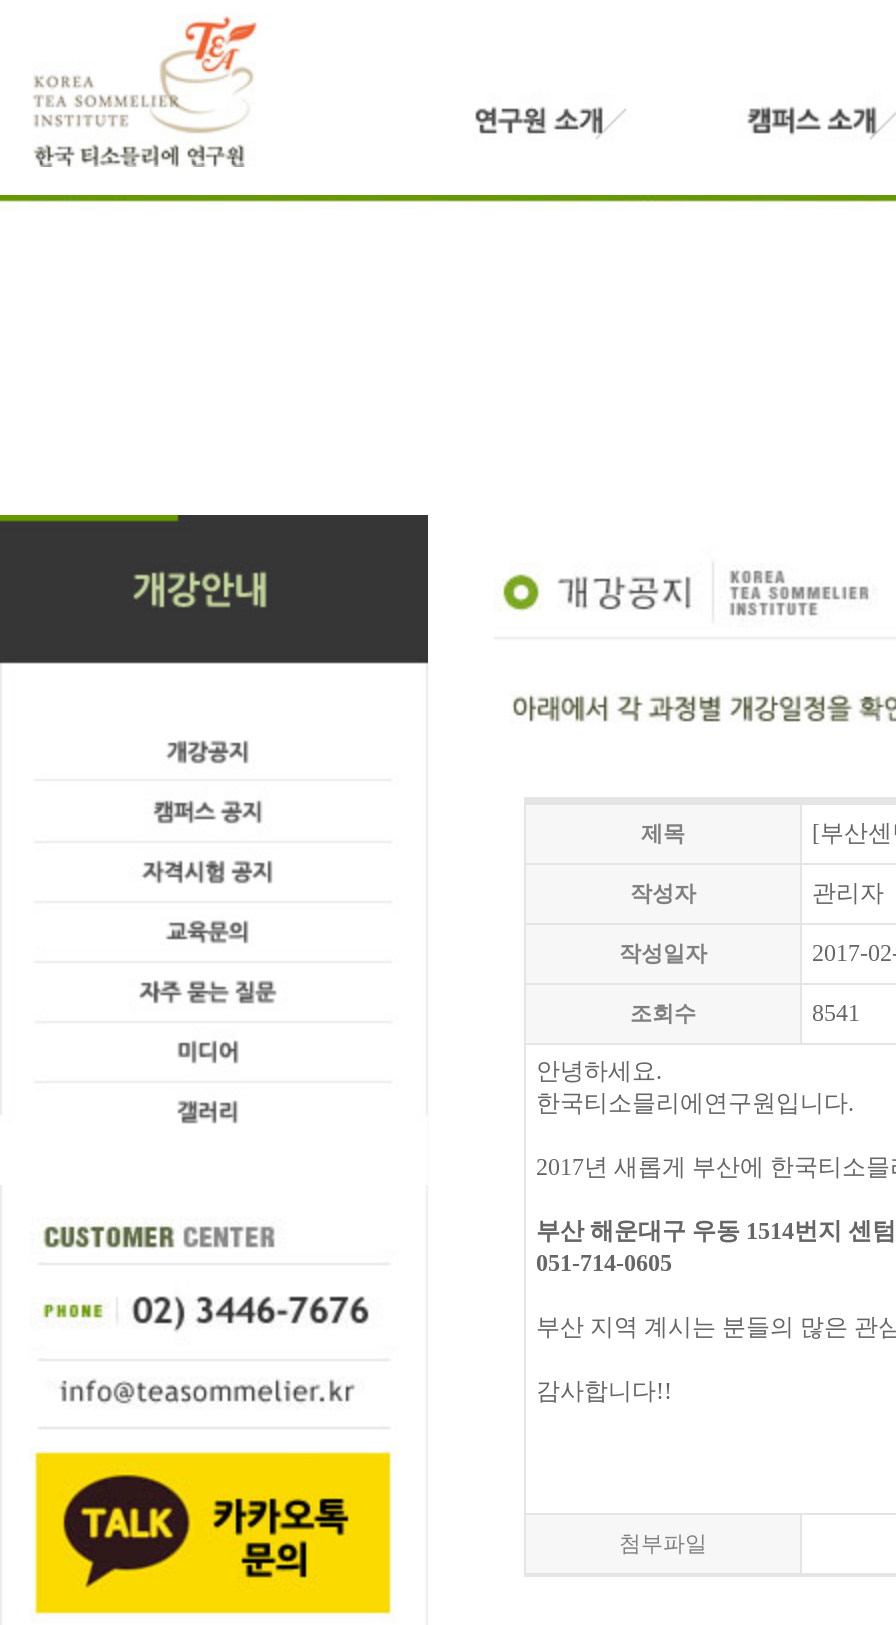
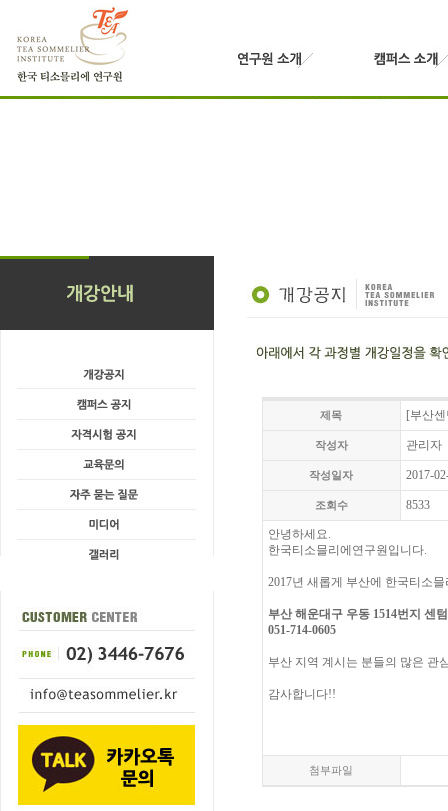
- 8541
+ 8533
